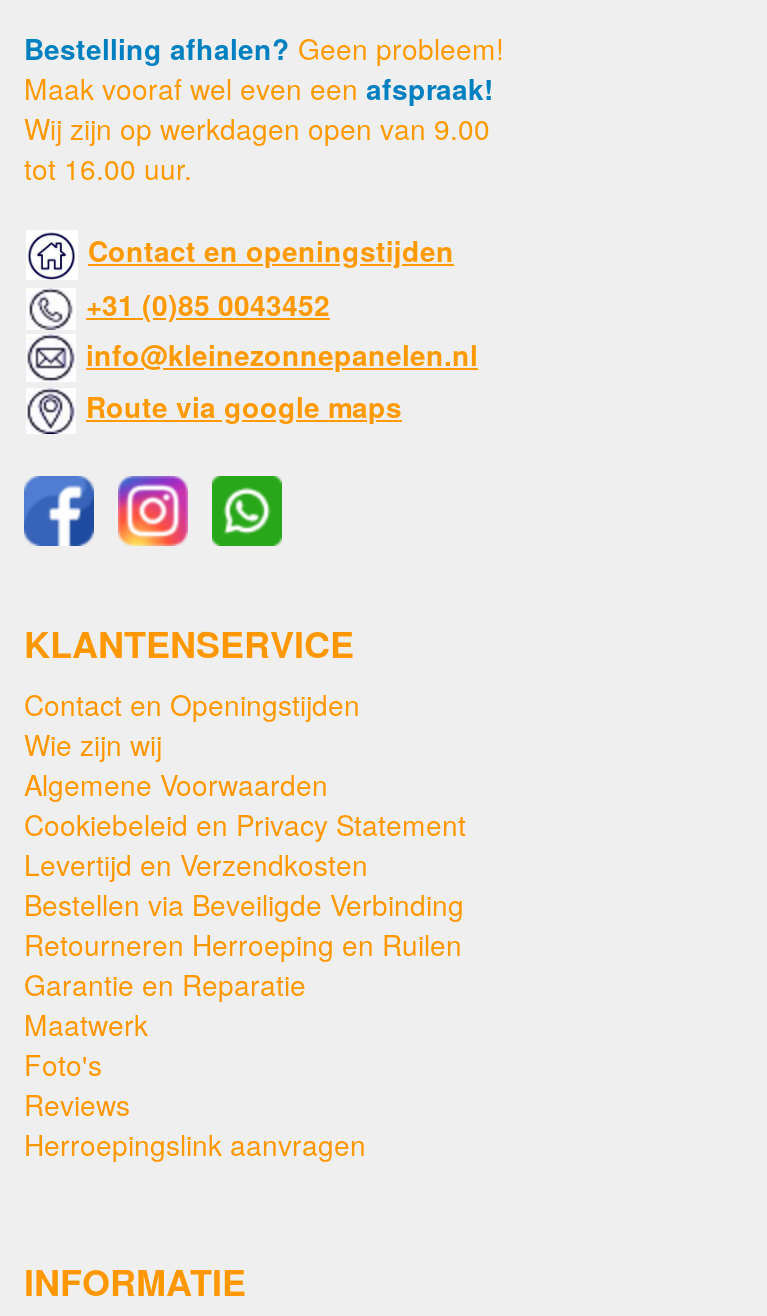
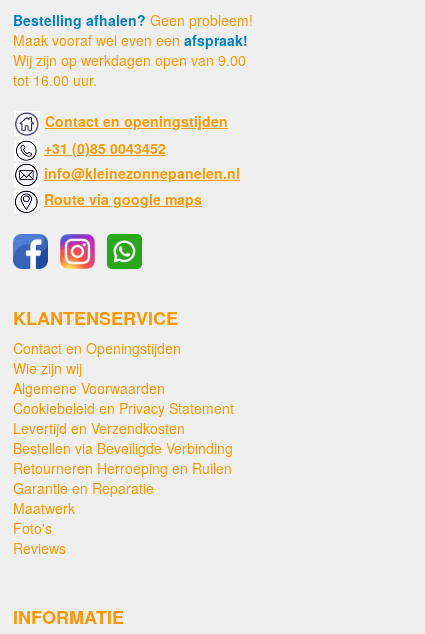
- Herroepingslink aanvragen
